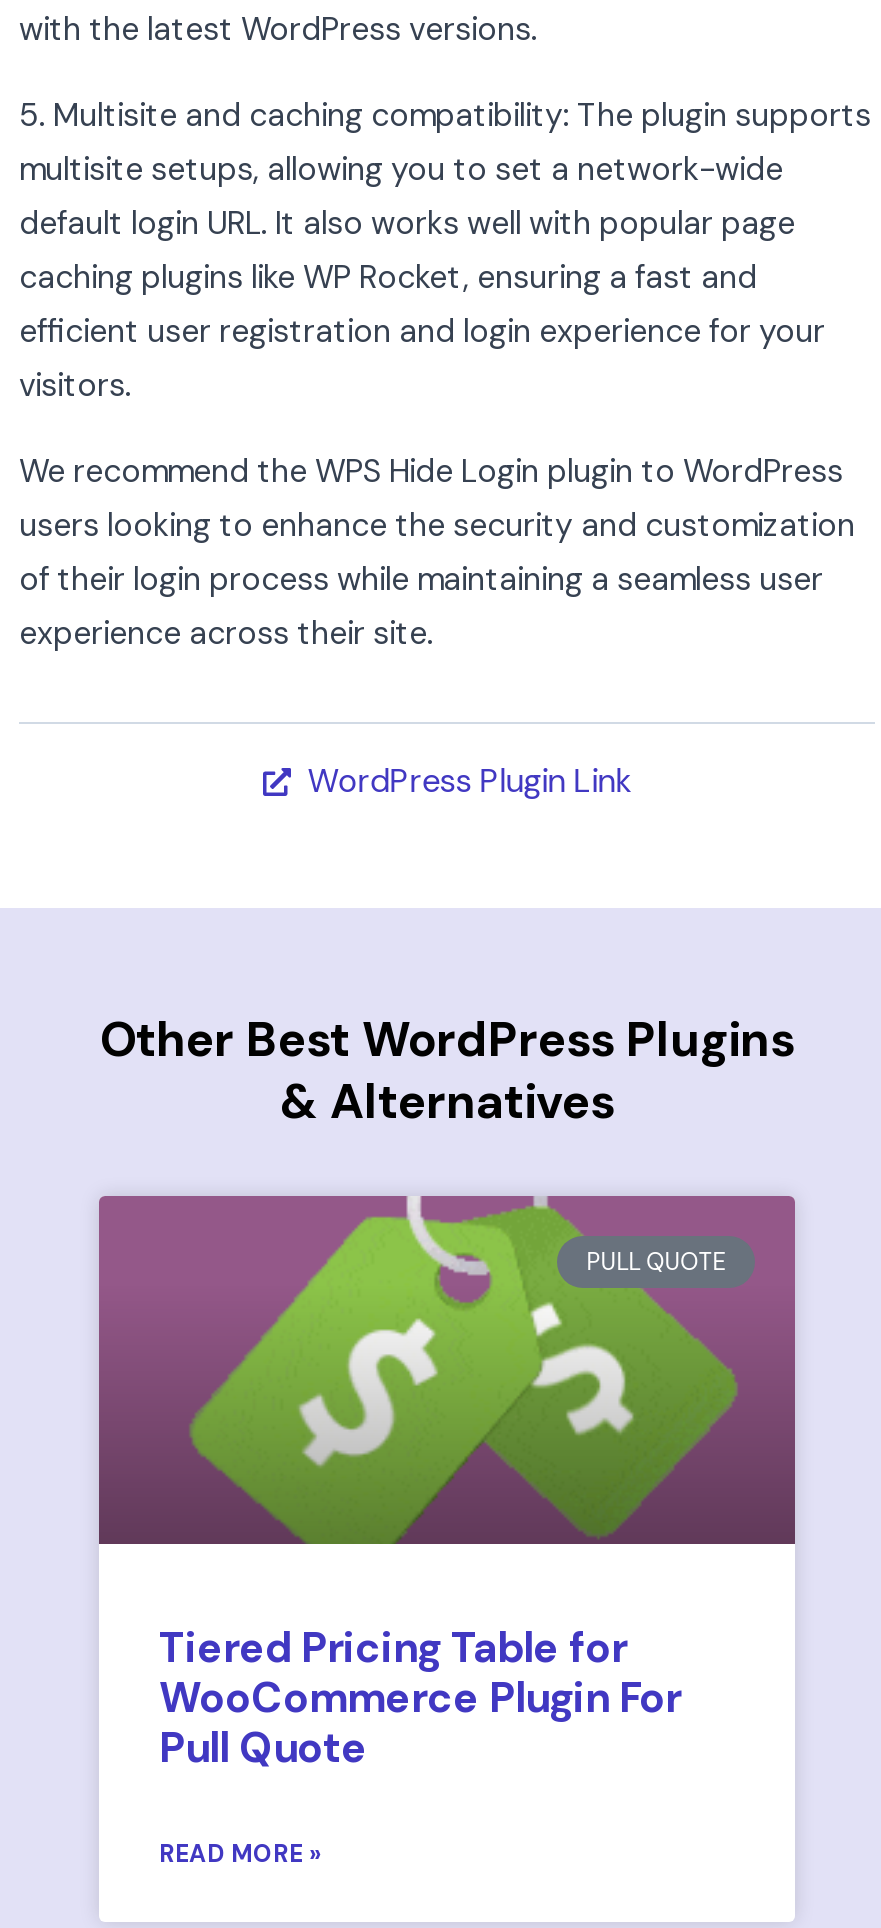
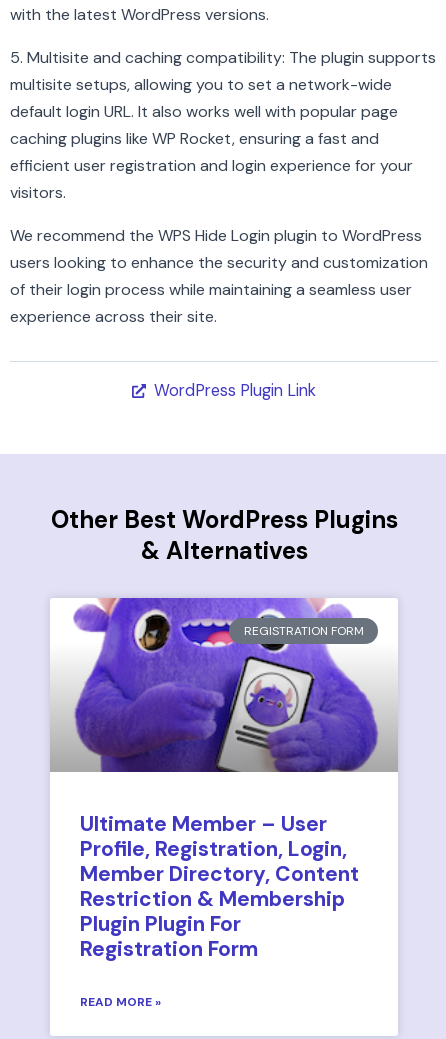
- [image]
- PULL QUOTE
+ [image]
+ REGISTRATION FORM

- Tiered Pricing Table for
- WooCommerce Plugin For
- Pull Quote
+ Ultimate Member – User
+ Profile, Registration, Login,
+ Member Directory, Content
+ Restriction & Membership
+ Plugin Plugin For
+ Registration Form
